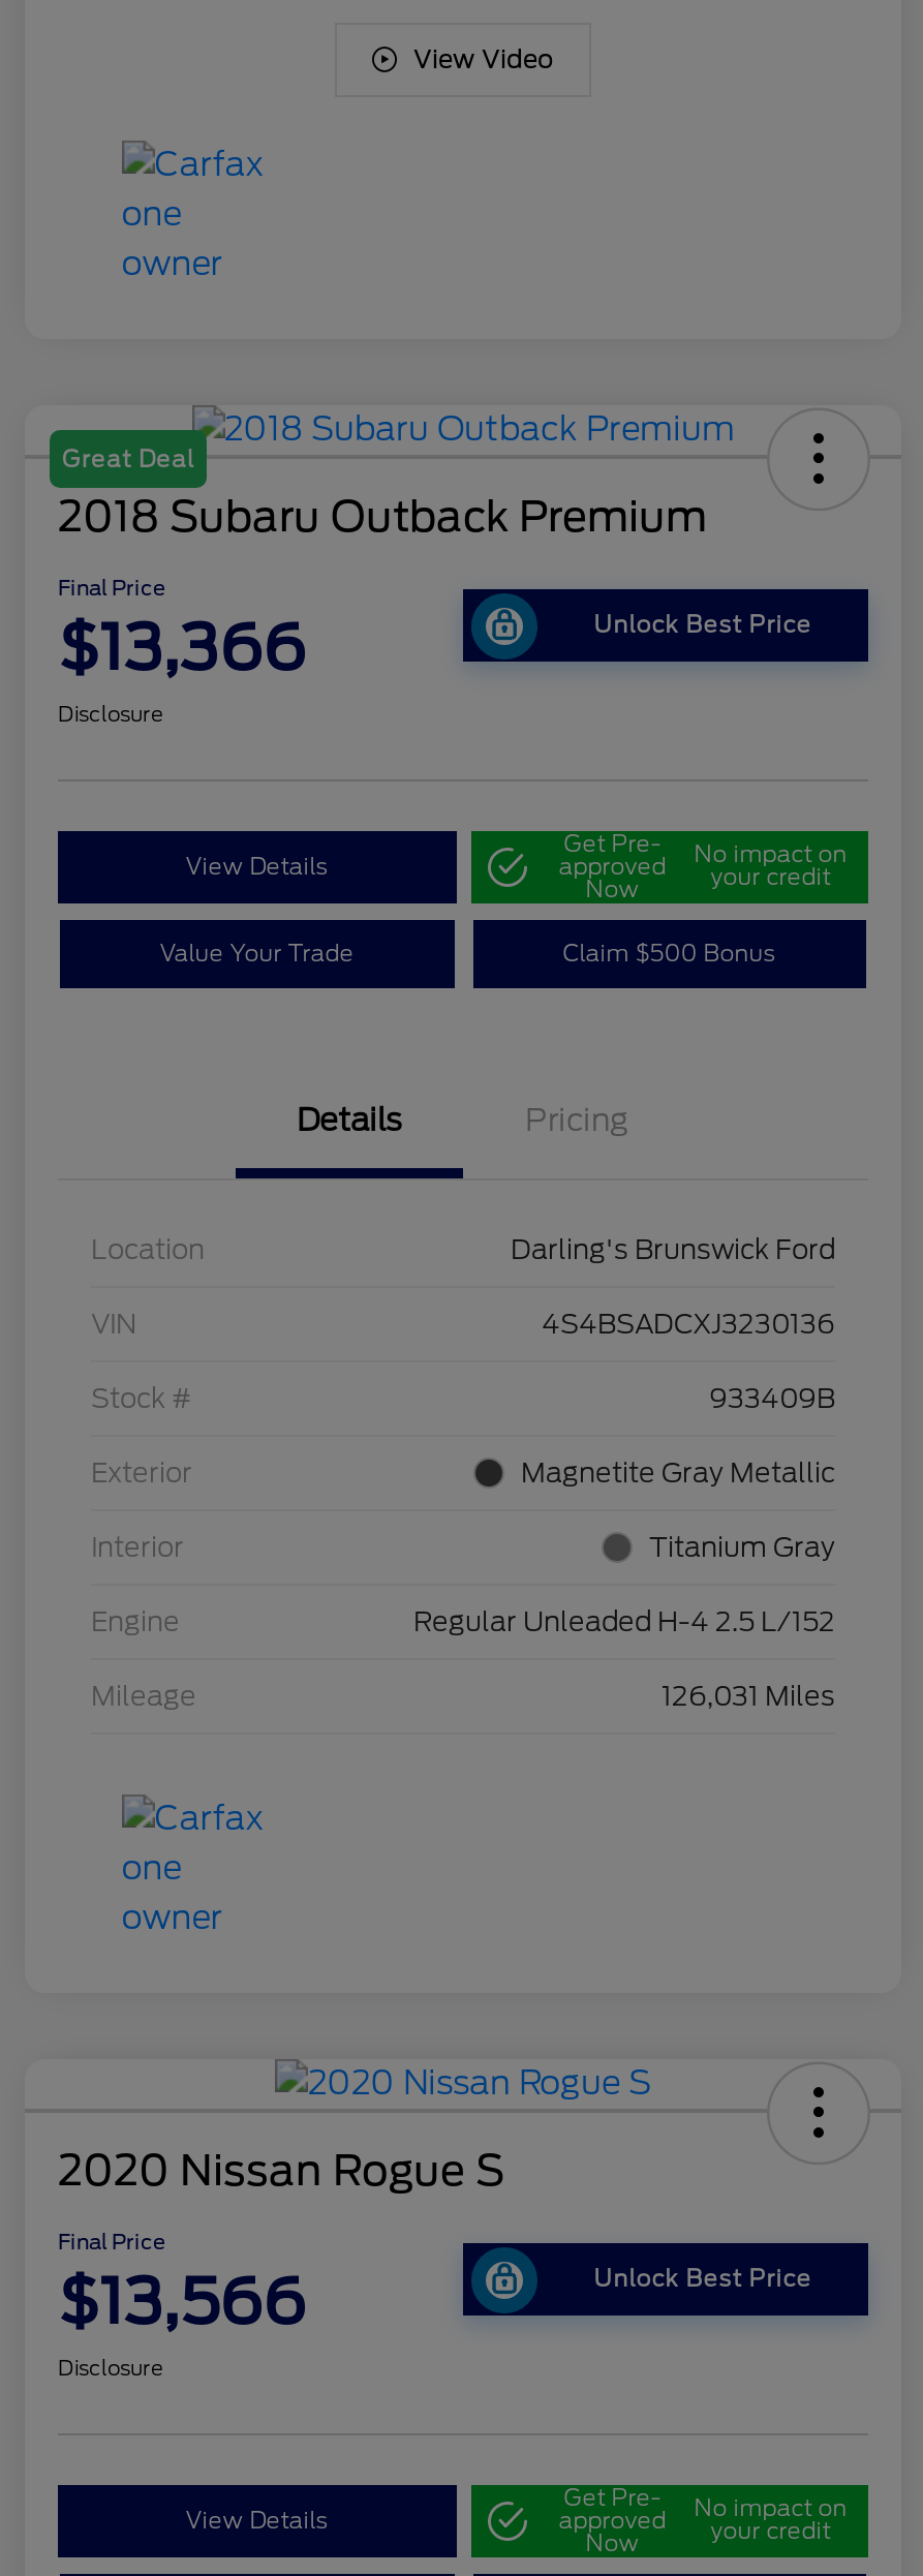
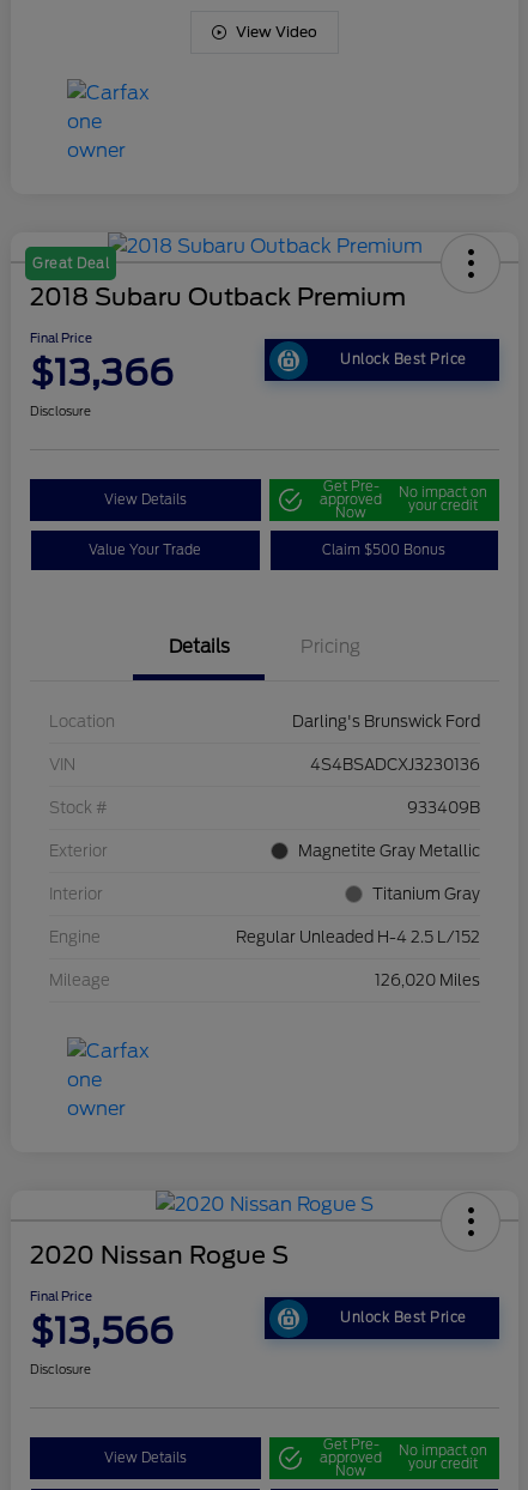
- 126,031 Miles
+ 126,020 Miles
